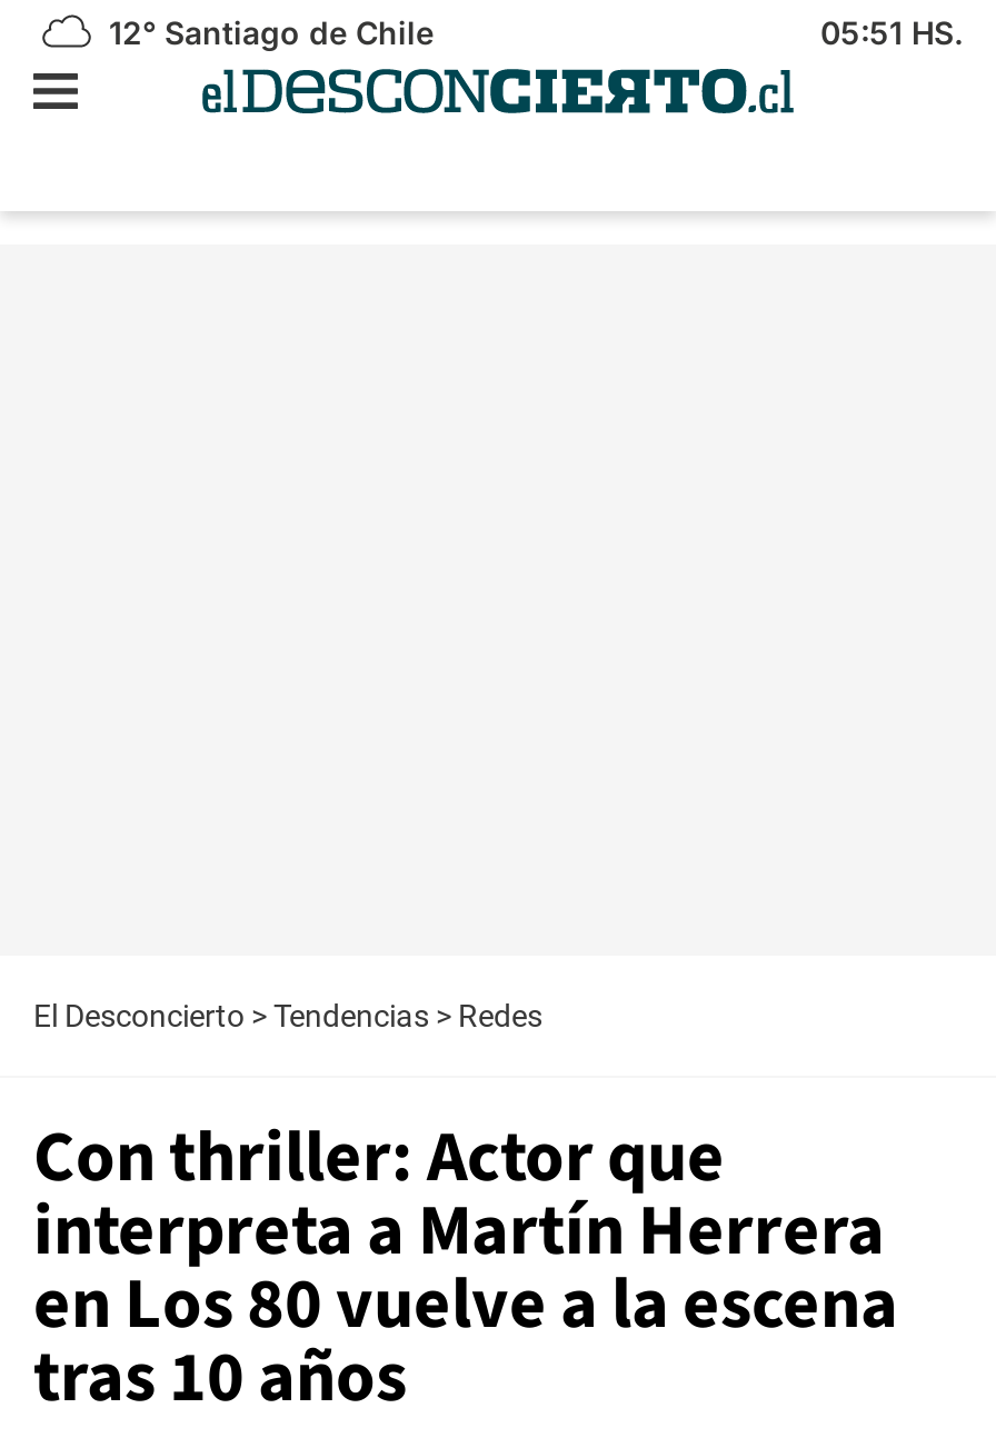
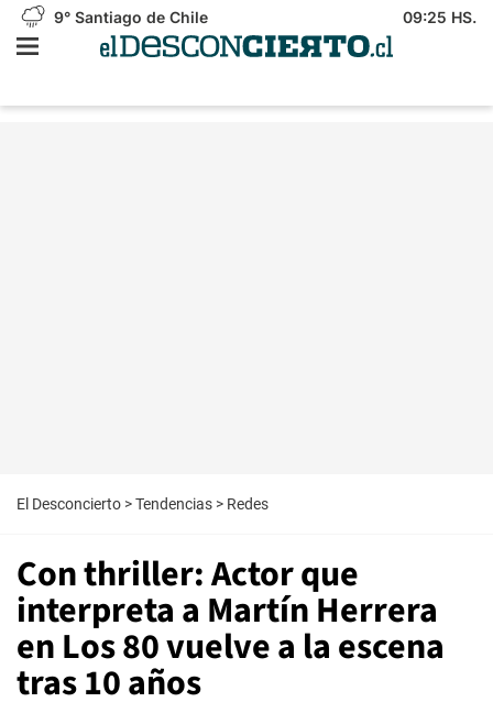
- 12° Santiago de Chile
+ 9° Santiago de Chile

- 05:51 HS.
+ 09:25 HS.
